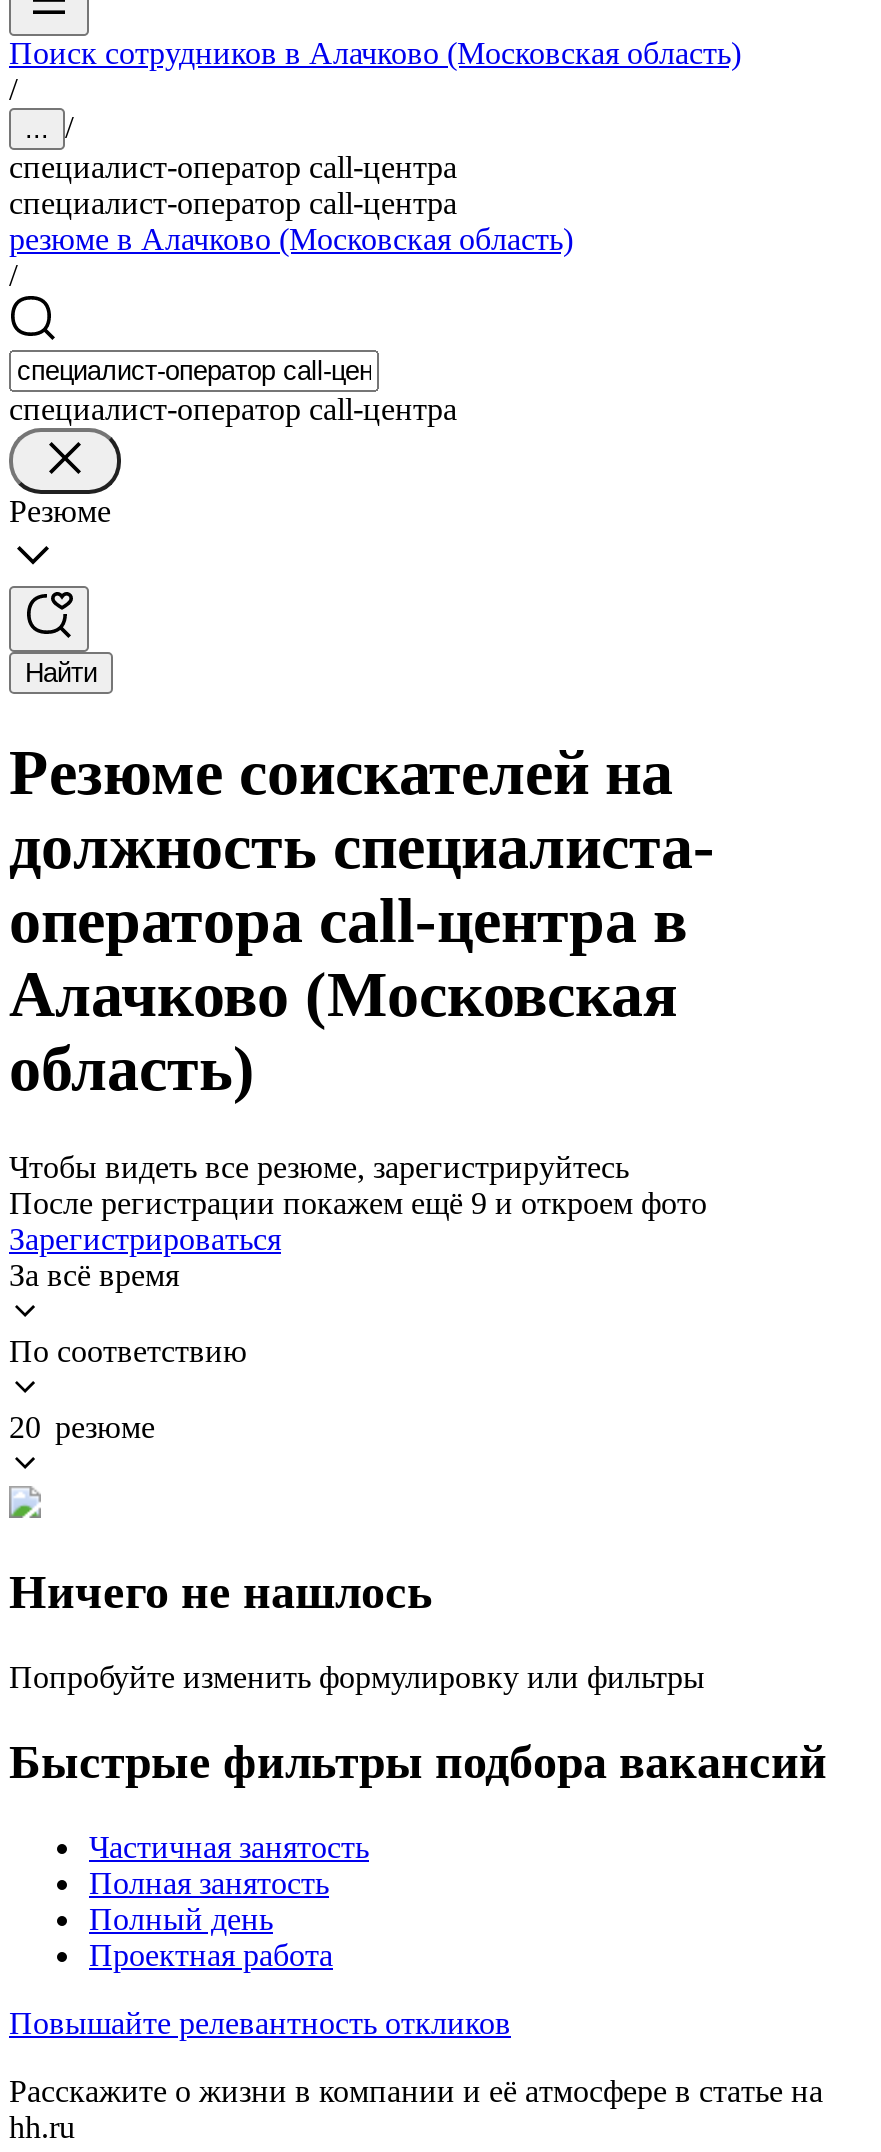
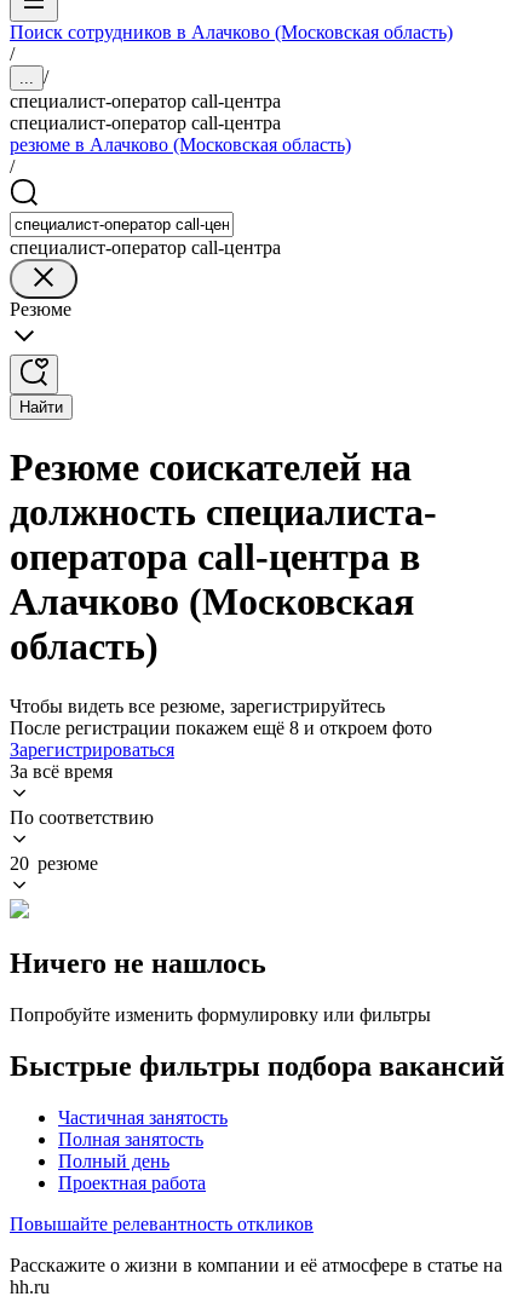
- После регистрации покажем ещё 9 и откроем фото
+ После регистрации покажем ещё 8 и откроем фото
